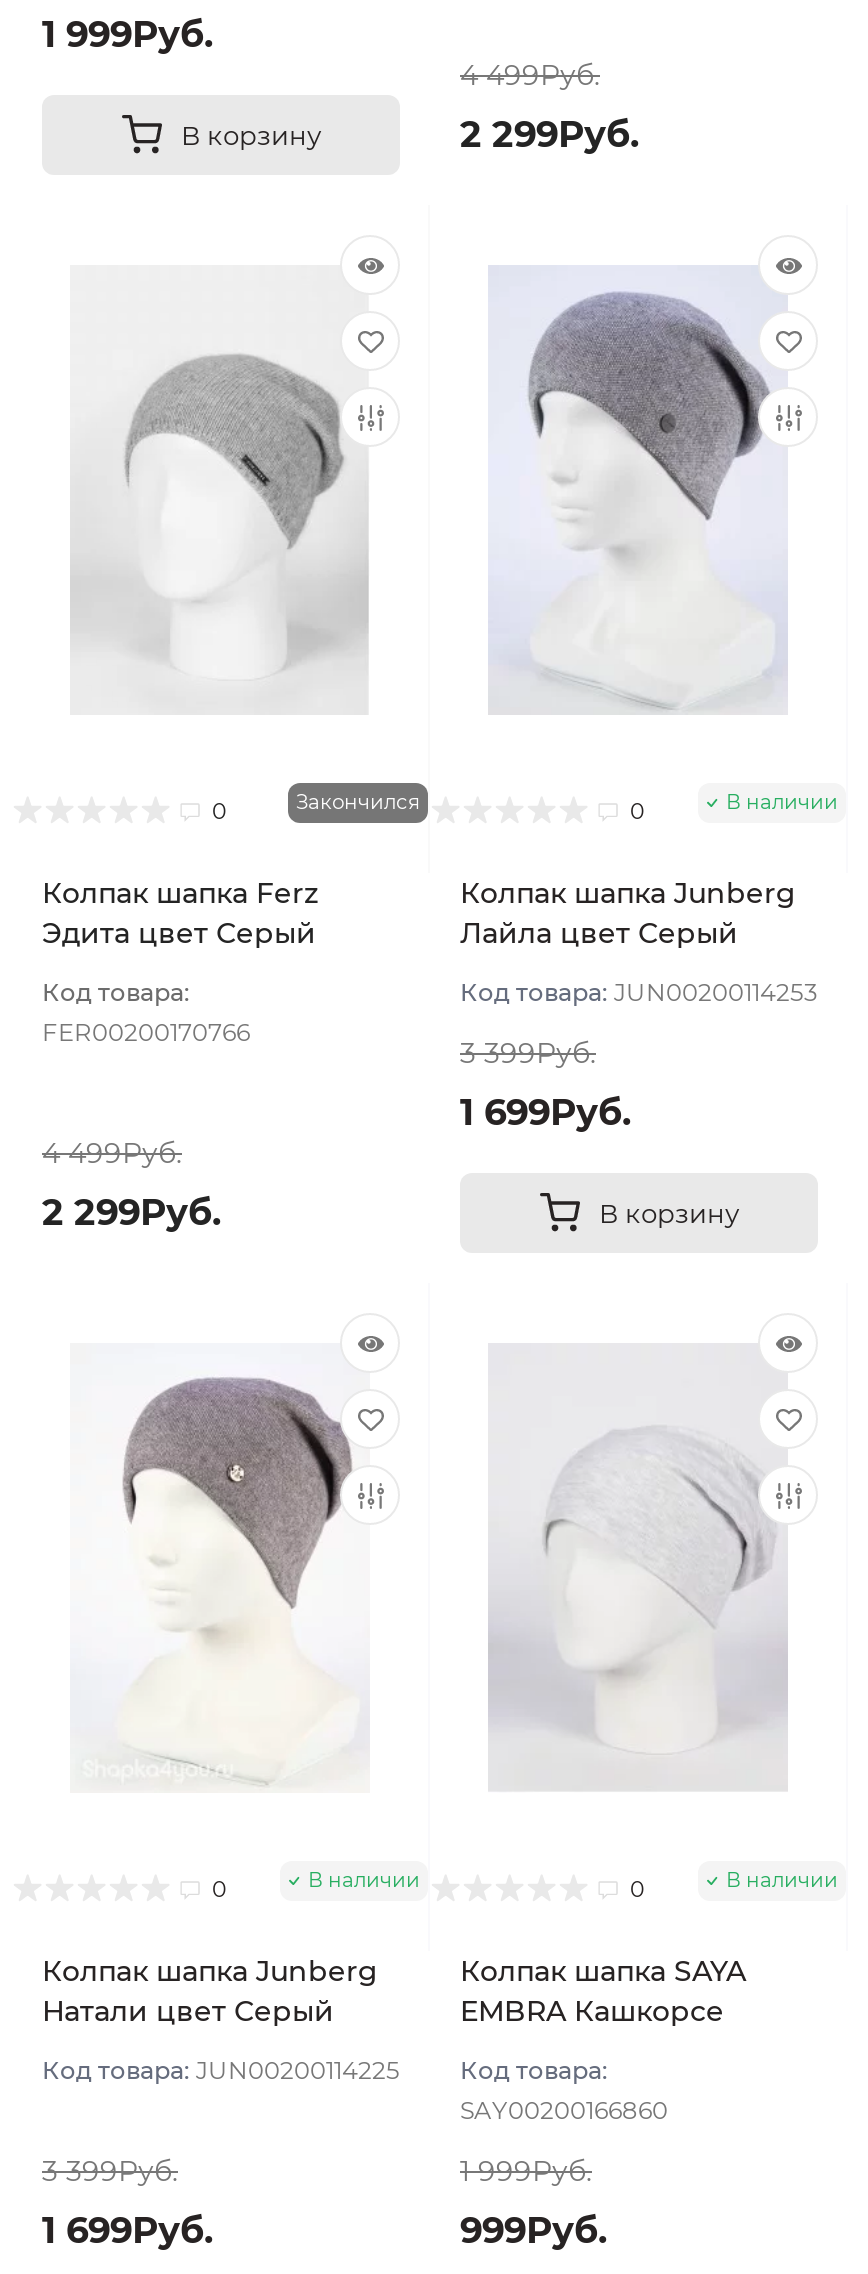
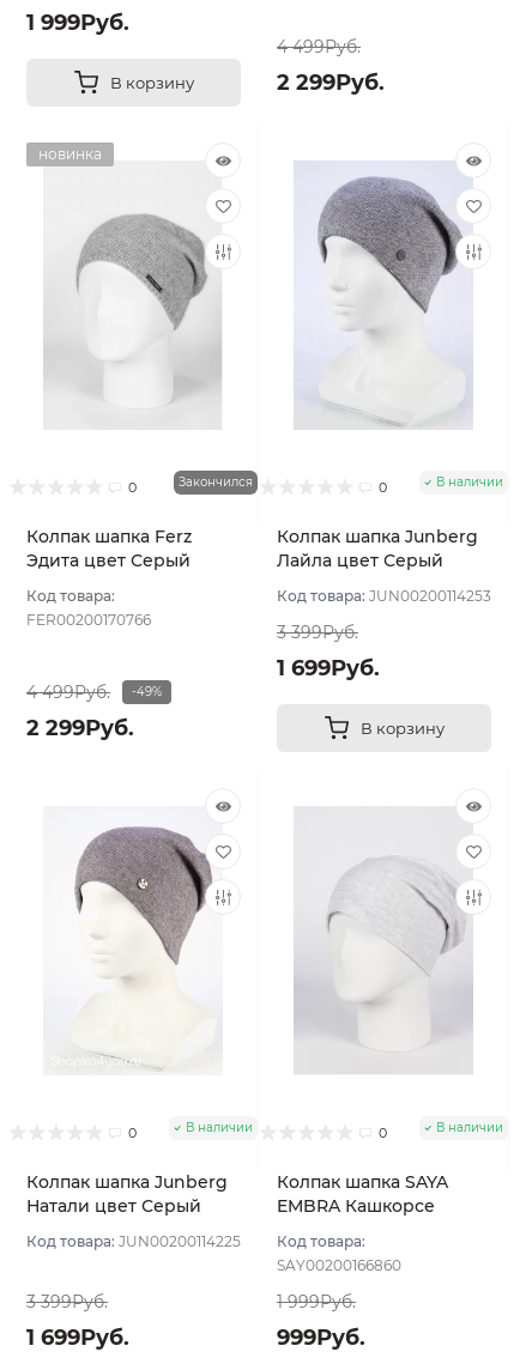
+ новинка

+ -49%
